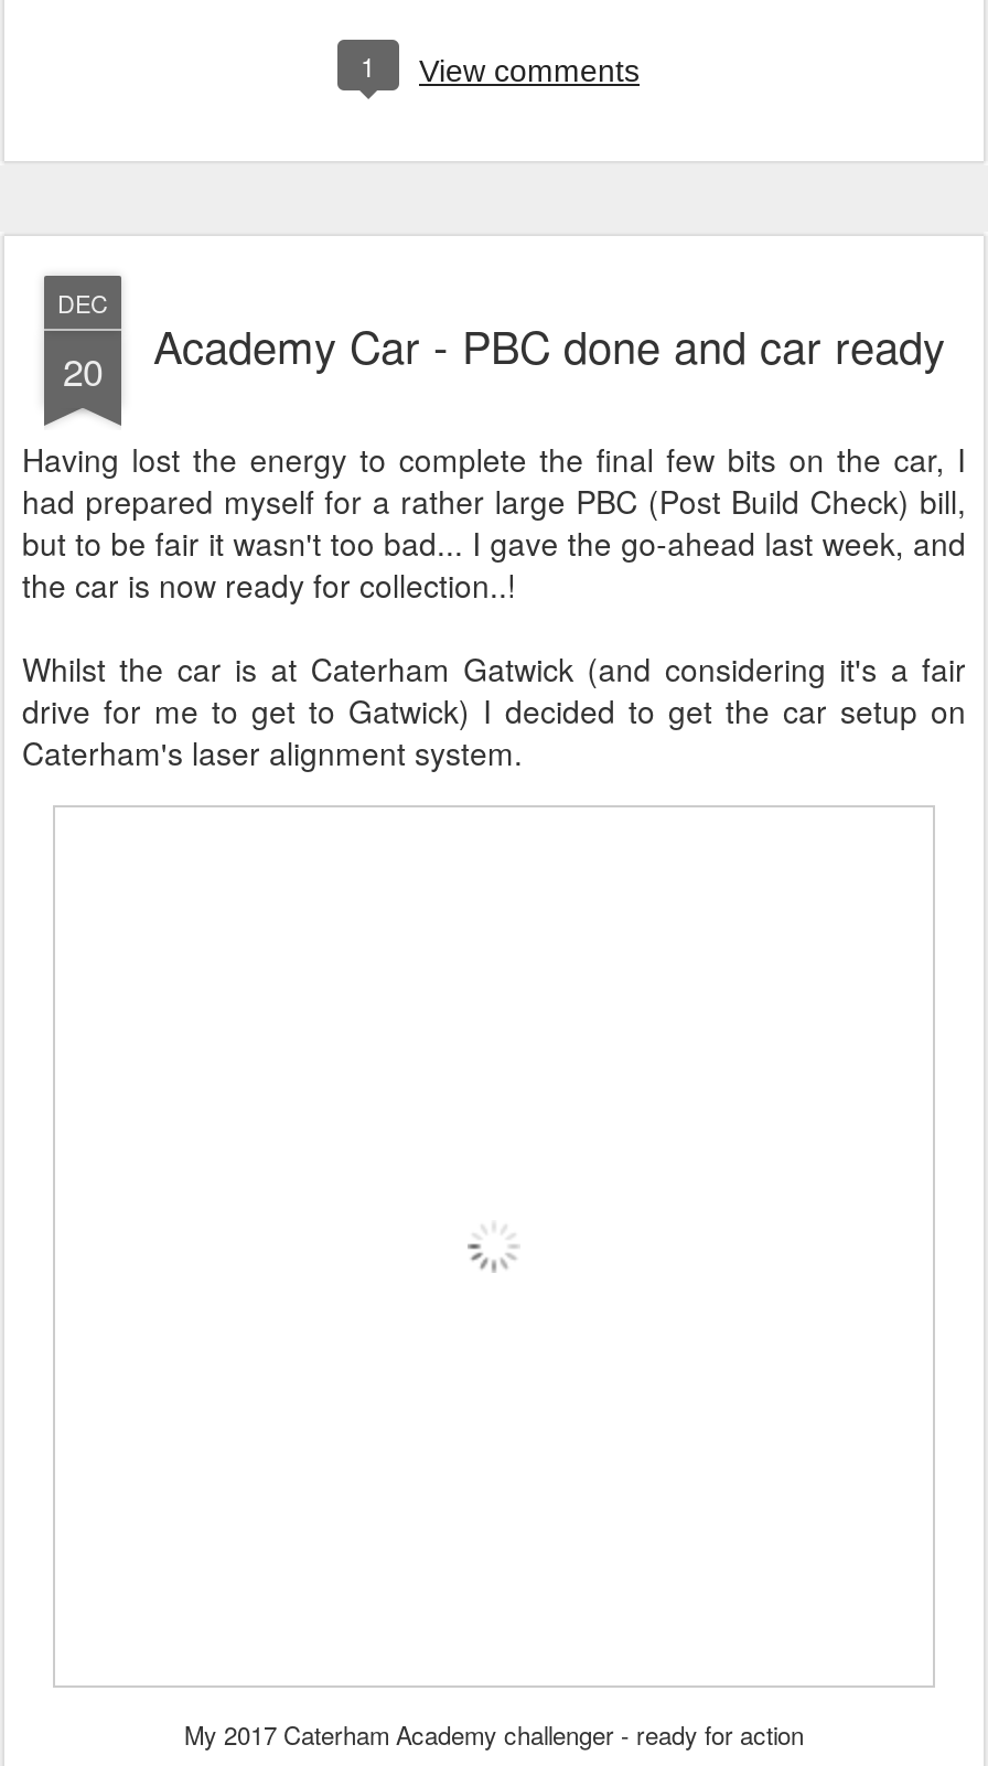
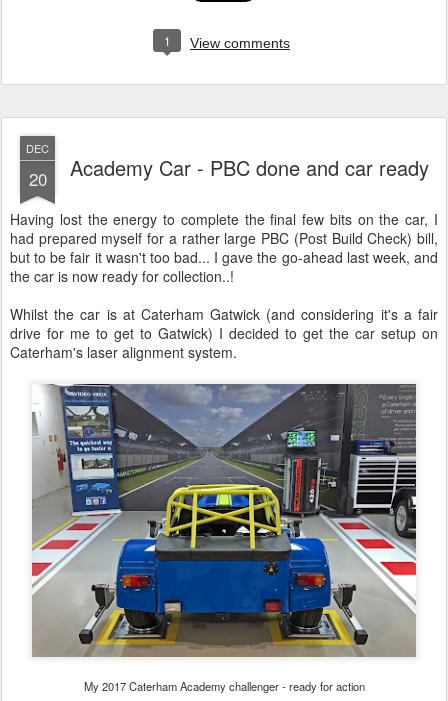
+ [image]
